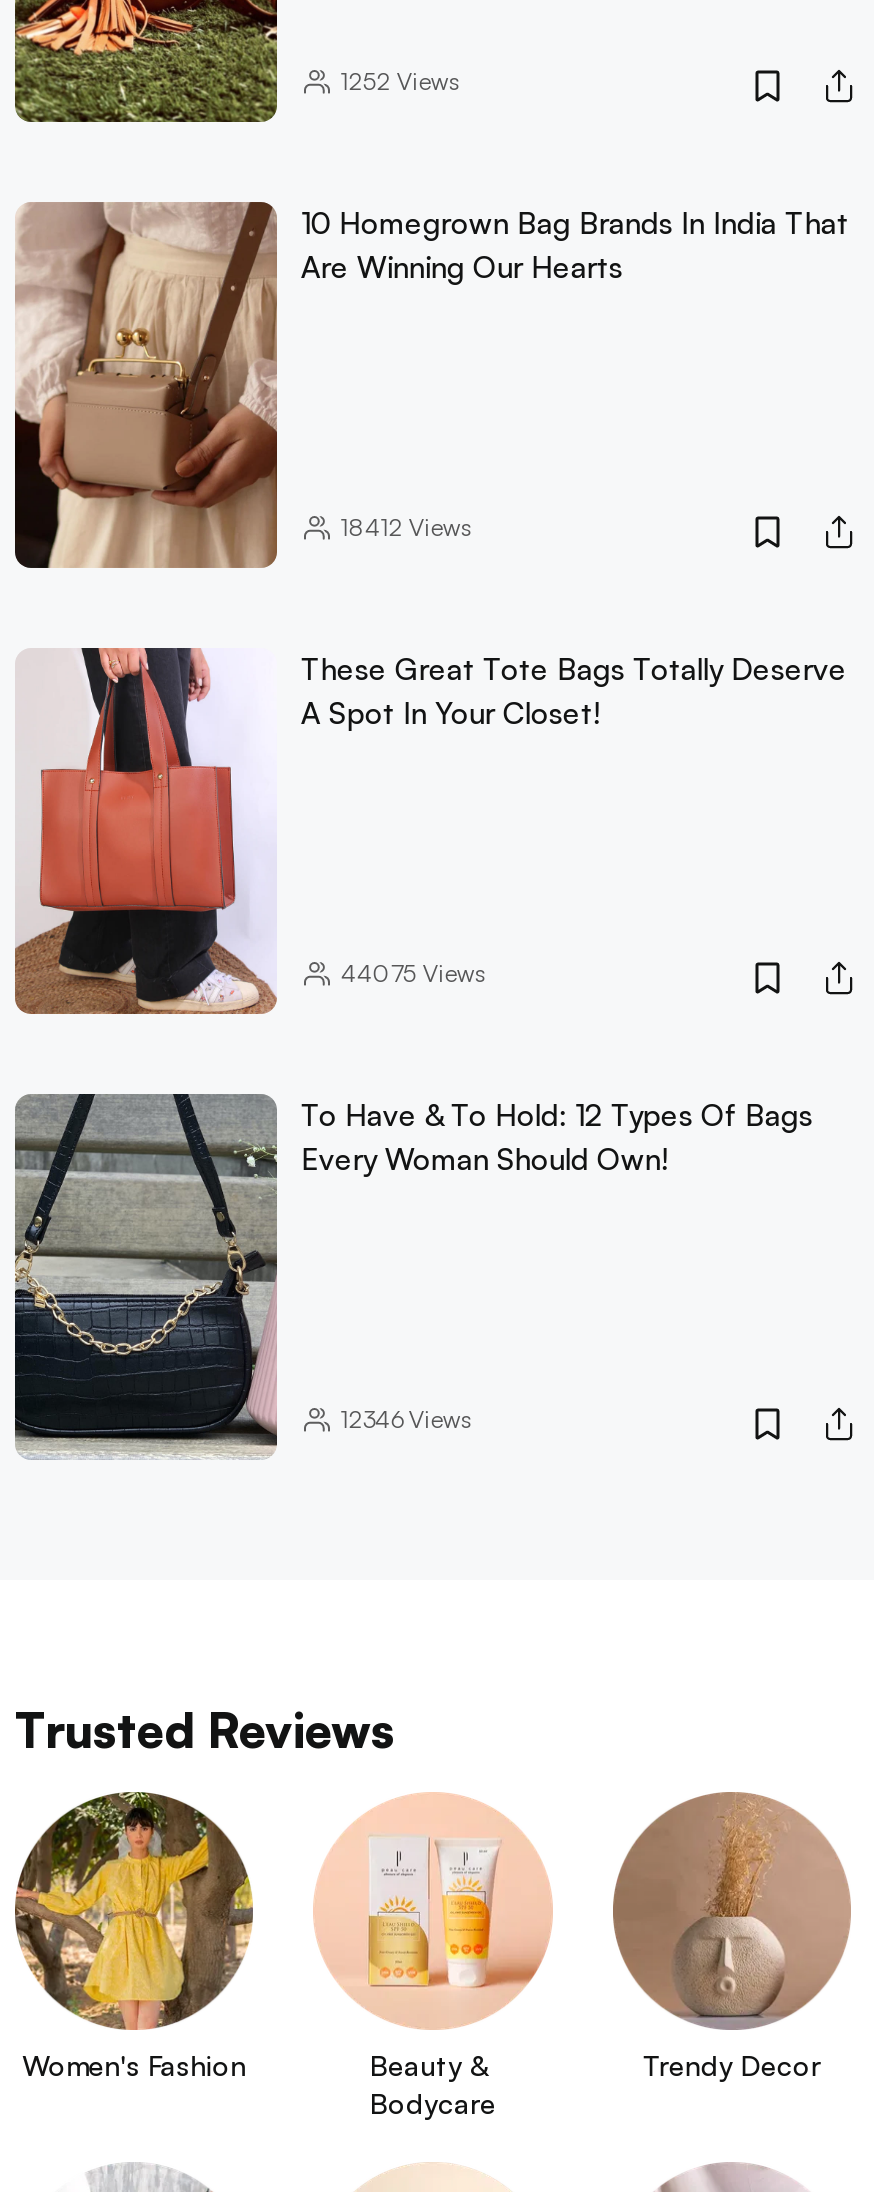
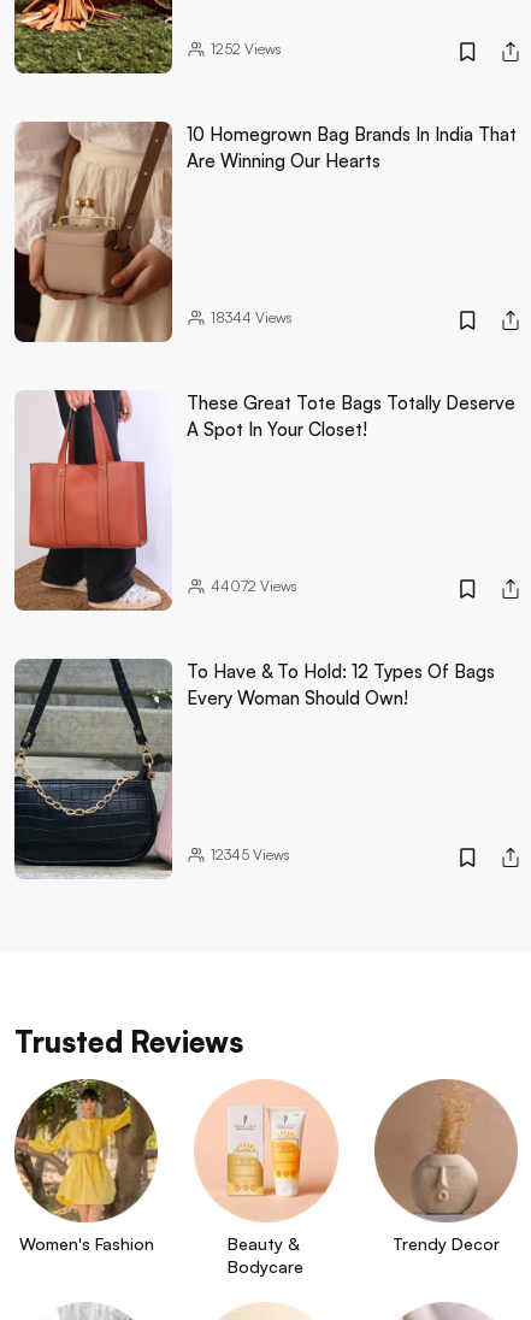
- 18412 Views
+ 18344 Views

- 44075 Views
+ 44072 Views

- 12346Views
+ 12345Views
